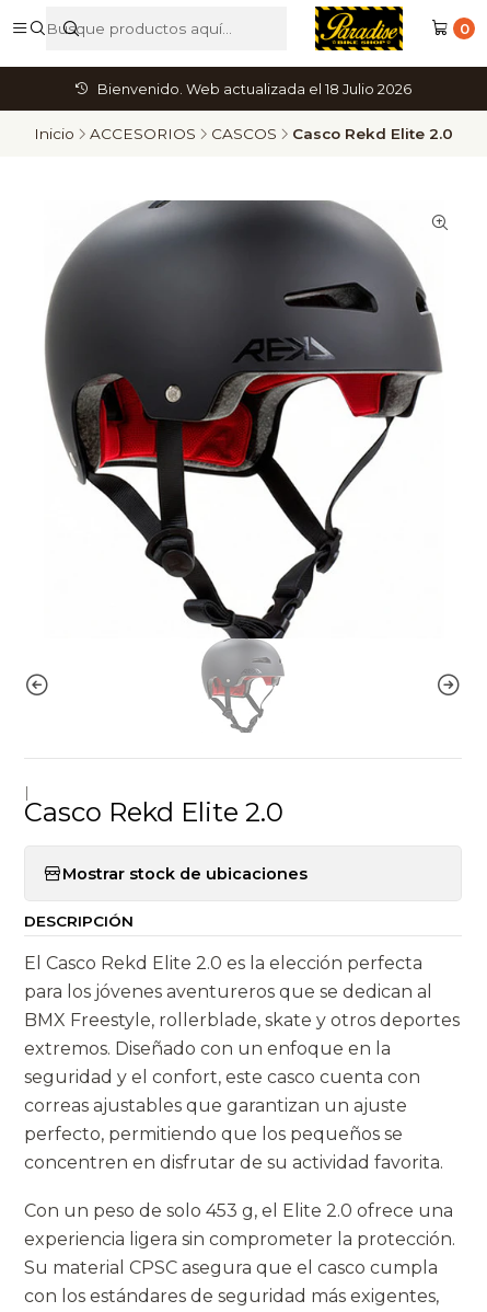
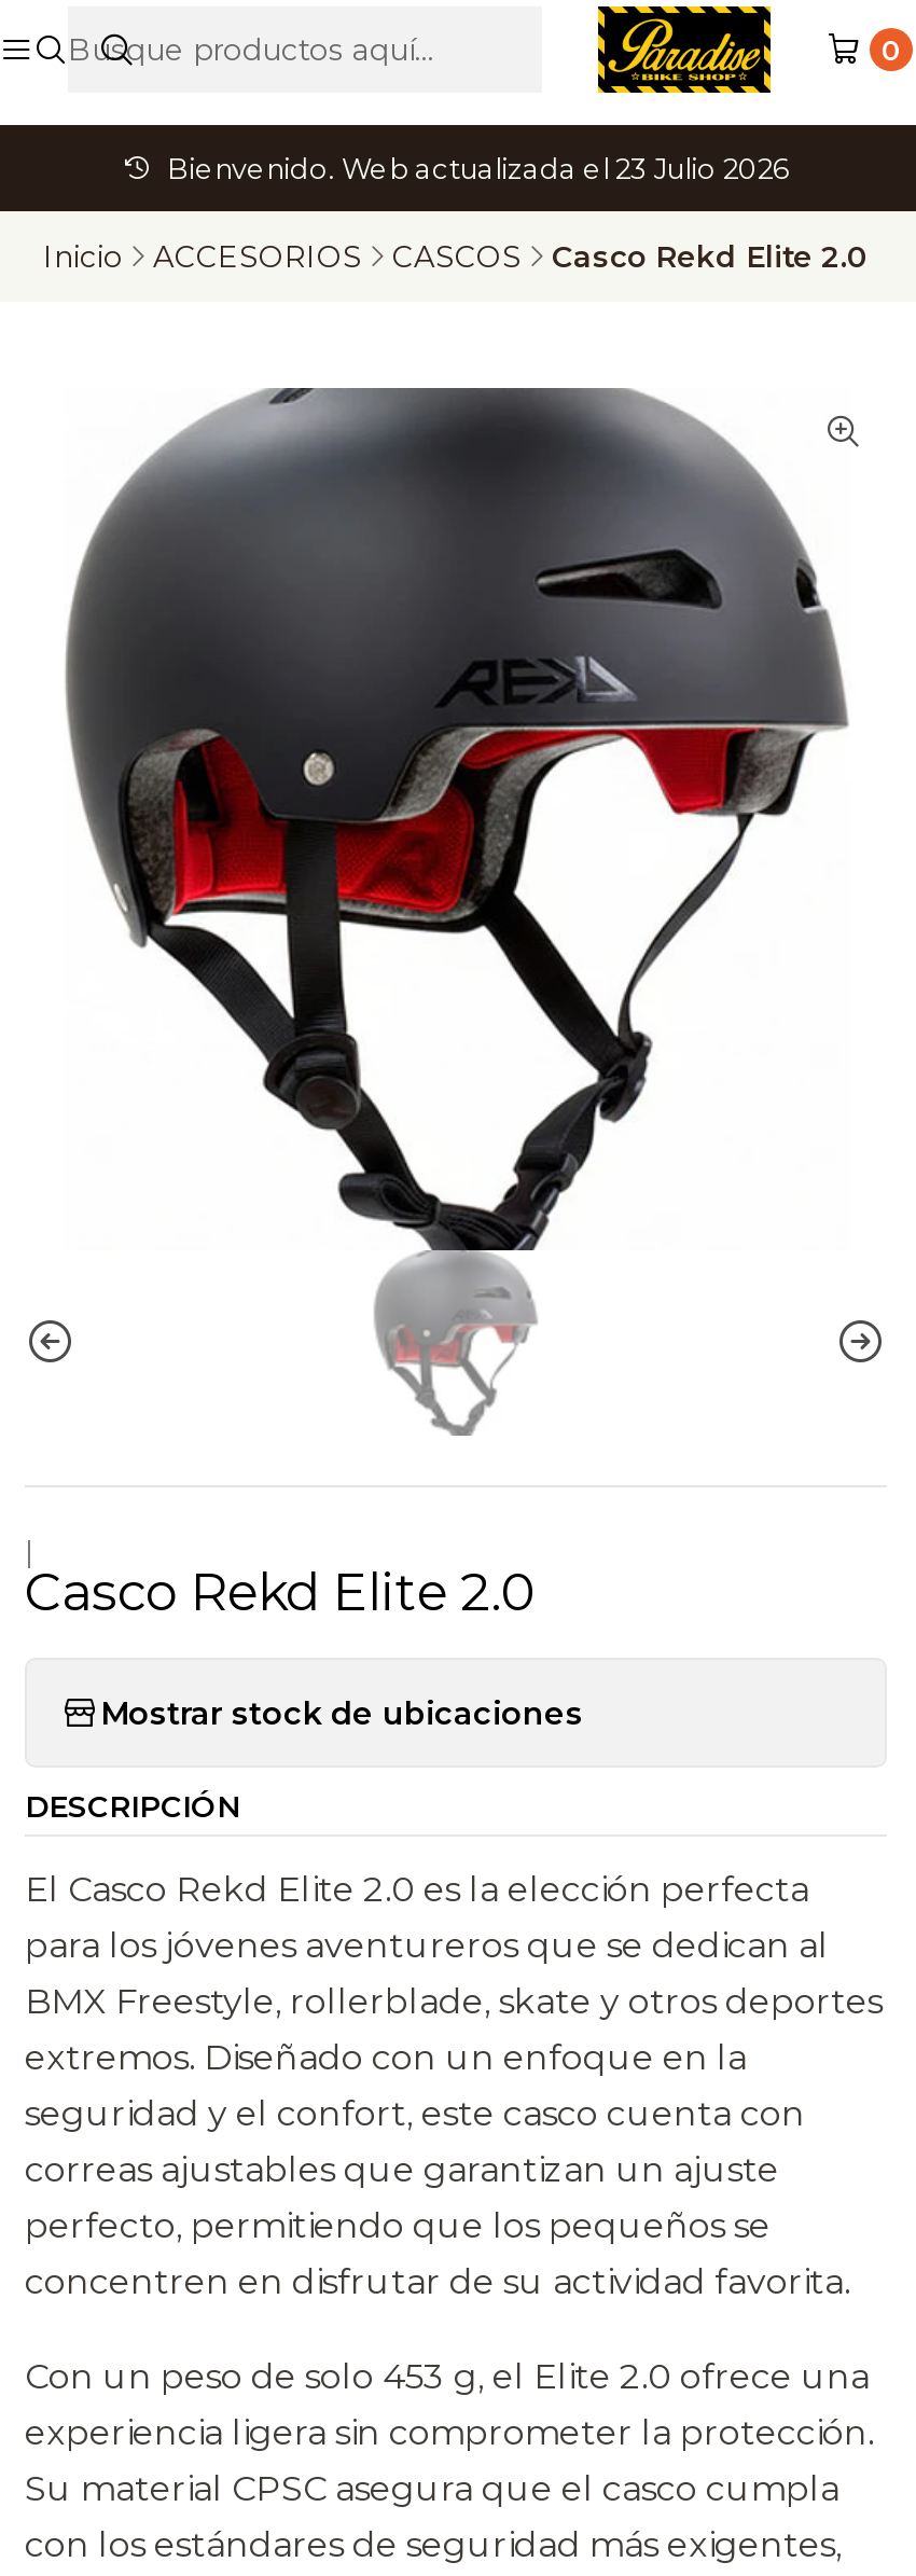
- Bienvenido. Web actualizada el 18 Julio 2026
+ Bienvenido. Web actualizada el 23 Julio 2026
